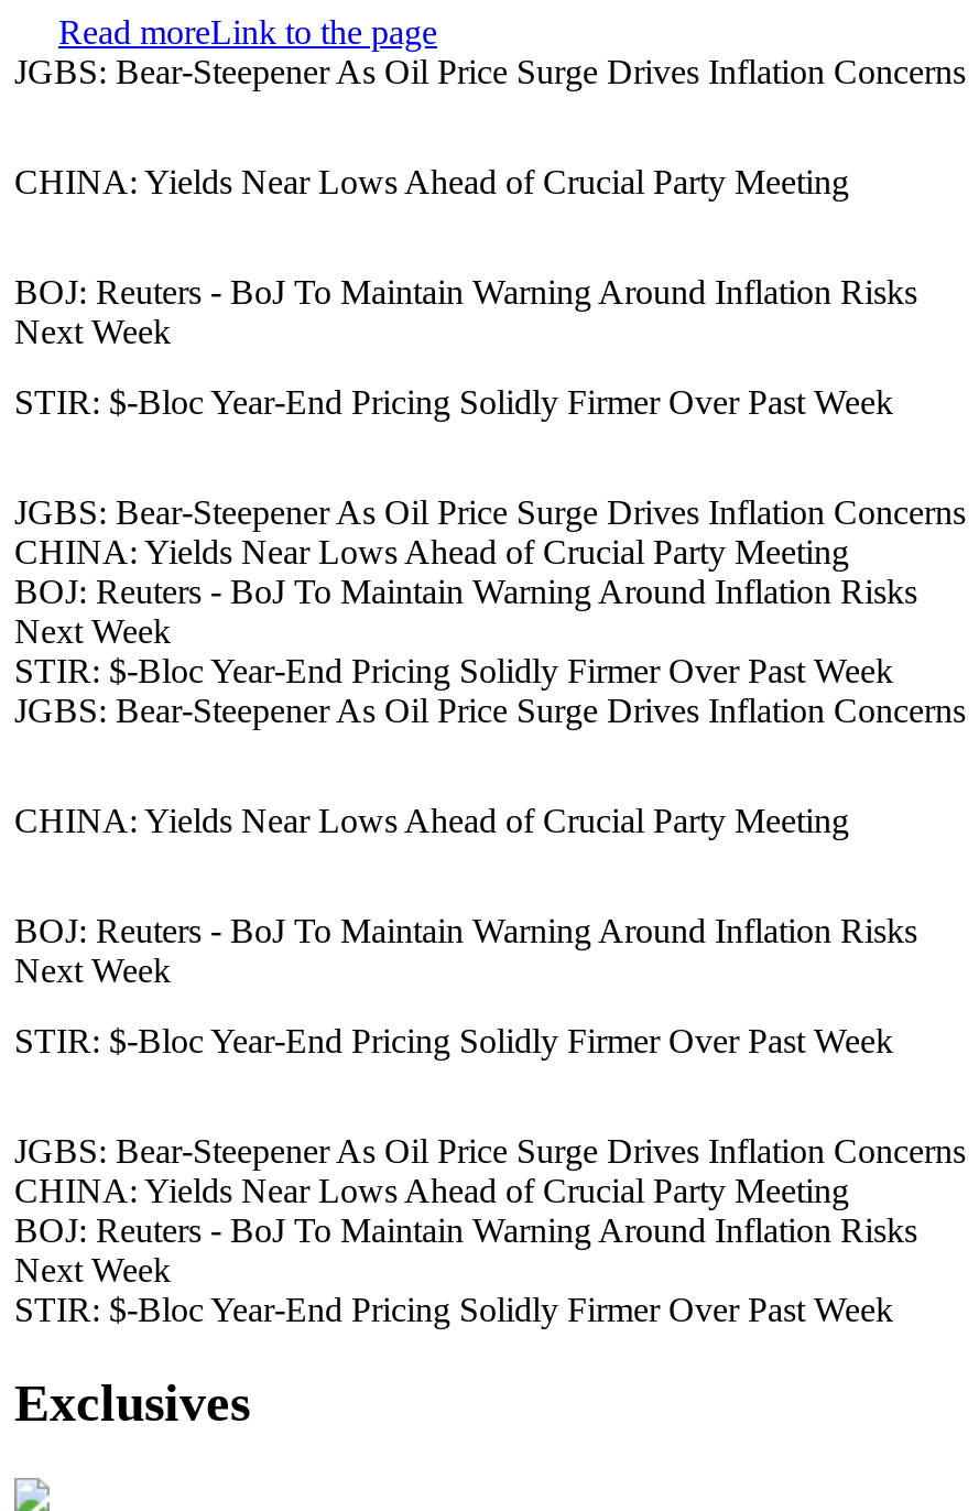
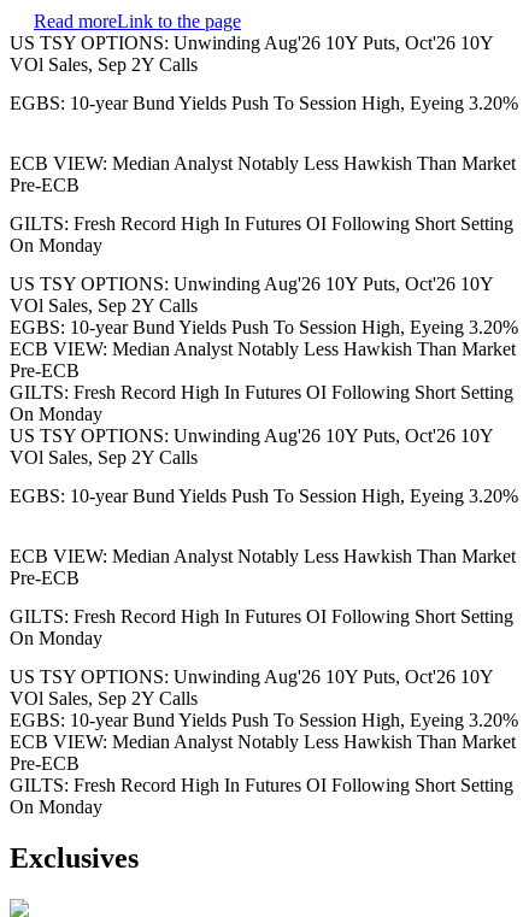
- JGBS: Bear-Steepener As Oil Price Surge Drives Inflation Concerns
+ US TSY OPTIONS: Unwinding Aug'26 10Y Puts, Oct'26 10Y
+ VOl Sales, Sep 2Y Calls

- CHINA: Yields Near Lows Ahead of Crucial Party Meeting
+ EGBS: 10-year Bund Yields Push To Session High, Eyeing 3.20%

- BOJ: Reuters - BoJ To Maintain Warning Around Inflation Risks
- Next Week
+ ECB VIEW: Median Analyst Notably Less Hawkish Than Market
+ Pre-ECB

- STIR: $-Bloc Year-End Pricing Solidly Firmer Over Past Week
+ GILTS: Fresh Record High In Futures OI Following Short Setting
+ On Monday

- JGBS: Bear-Steepener As Oil Price Surge Drives Inflation Concerns
- CHINA: Yields Near Lows Ahead of Crucial Party Meeting
- BOJ: Reuters - BoJ To Maintain Warning Around Inflation Risks
- Next Week
- STIR: $-Bloc Year-End Pricing Solidly Firmer Over Past Week
- JGBS: Bear-Steepener As Oil Price Surge Drives Inflation Concerns
+ US TSY OPTIONS: Unwinding Aug'26 10Y Puts, Oct'26 10Y
+ VOl Sales, Sep 2Y Calls
+ EGBS: 10-year Bund Yields Push To Session High, Eyeing 3.20%
+ ECB VIEW: Median Analyst Notably Less Hawkish Than Market
+ Pre-ECB
+ GILTS: Fresh Record High In Futures OI Following Short Setting
+ On Monday
+ US TSY OPTIONS: Unwinding Aug'26 10Y Puts, Oct'26 10Y
+ VOl Sales, Sep 2Y Calls

- CHINA: Yields Near Lows Ahead of Crucial Party Meeting
+ EGBS: 10-year Bund Yields Push To Session High, Eyeing 3.20%

- BOJ: Reuters - BoJ To Maintain Warning Around Inflation Risks
- Next Week
+ ECB VIEW: Median Analyst Notably Less Hawkish Than Market
+ Pre-ECB

- STIR: $-Bloc Year-End Pricing Solidly Firmer Over Past Week
+ GILTS: Fresh Record High In Futures OI Following Short Setting
+ On Monday

- JGBS: Bear-Steepener As Oil Price Surge Drives Inflation Concerns
- CHINA: Yields Near Lows Ahead of Crucial Party Meeting
- BOJ: Reuters - BoJ To Maintain Warning Around Inflation Risks
- Next Week
- STIR: $-Bloc Year-End Pricing Solidly Firmer Over Past Week
+ US TSY OPTIONS: Unwinding Aug'26 10Y Puts, Oct'26 10Y
+ VOl Sales, Sep 2Y Calls
+ EGBS: 10-year Bund Yields Push To Session High, Eyeing 3.20%
+ ECB VIEW: Median Analyst Notably Less Hawkish Than Market
+ Pre-ECB
+ GILTS: Fresh Record High In Futures OI Following Short Setting
+ On Monday
